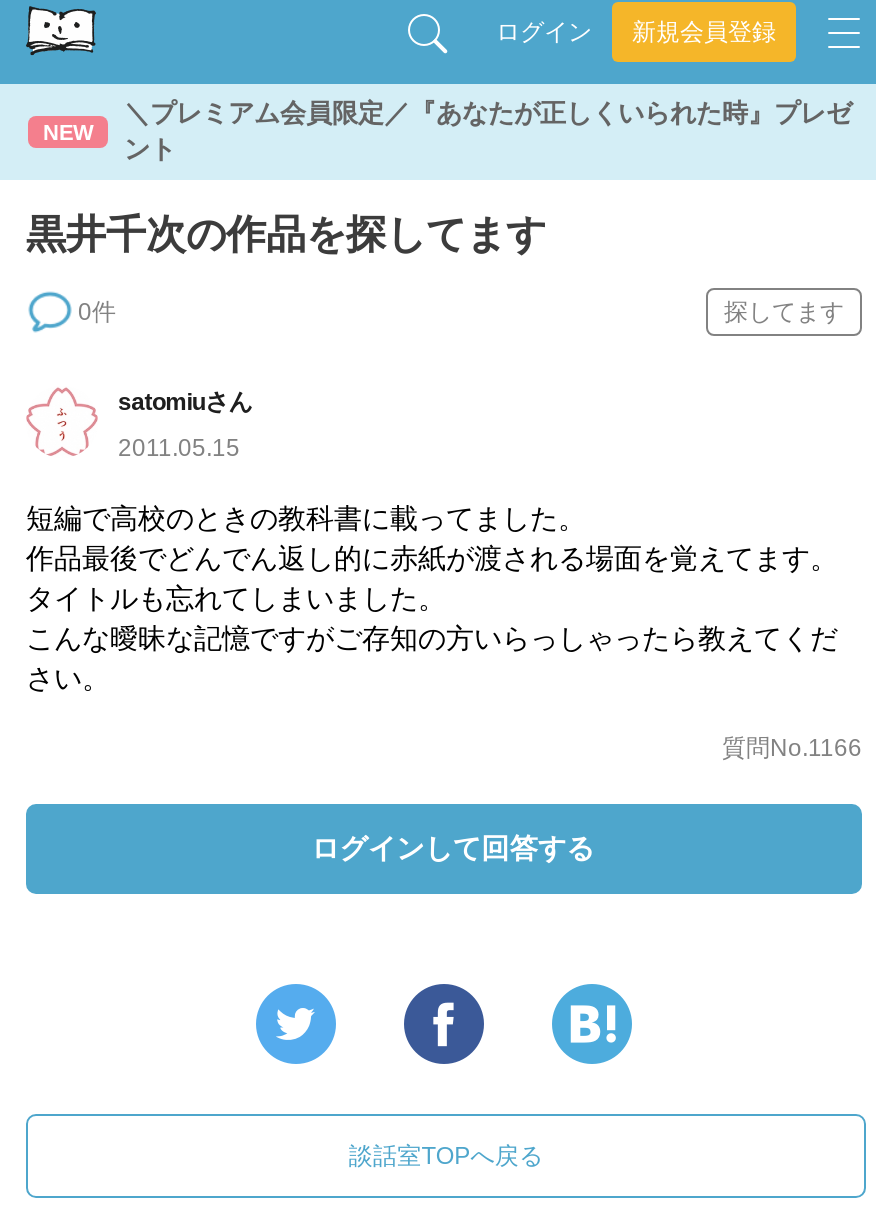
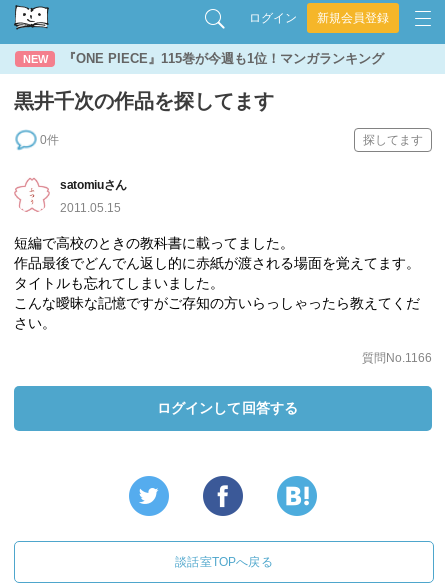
- ＼プレミアム会員限定／『あなたが正しくいられた時』プレゼ
- ント
+ 『ONE PIECE』115巻が今週も1位！マンガランキング
